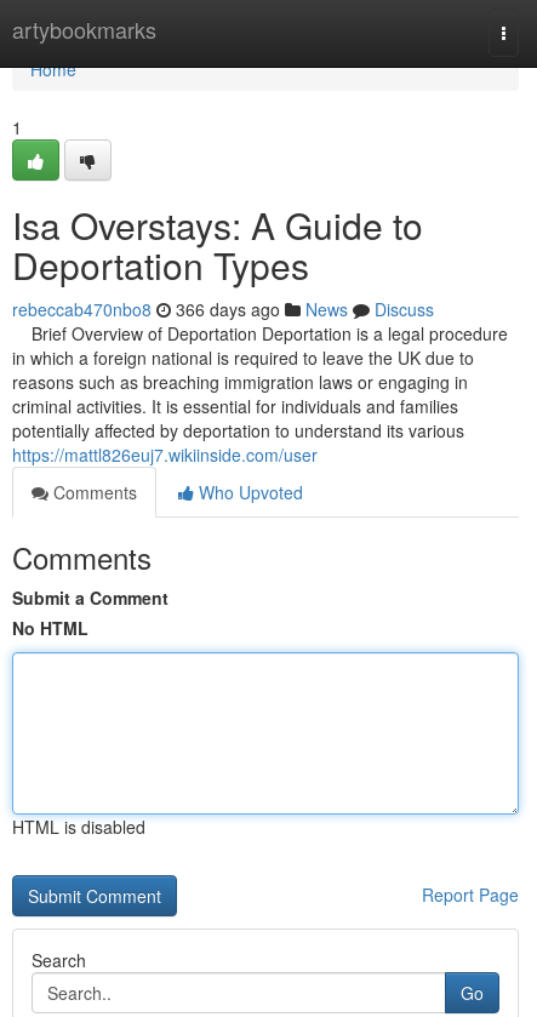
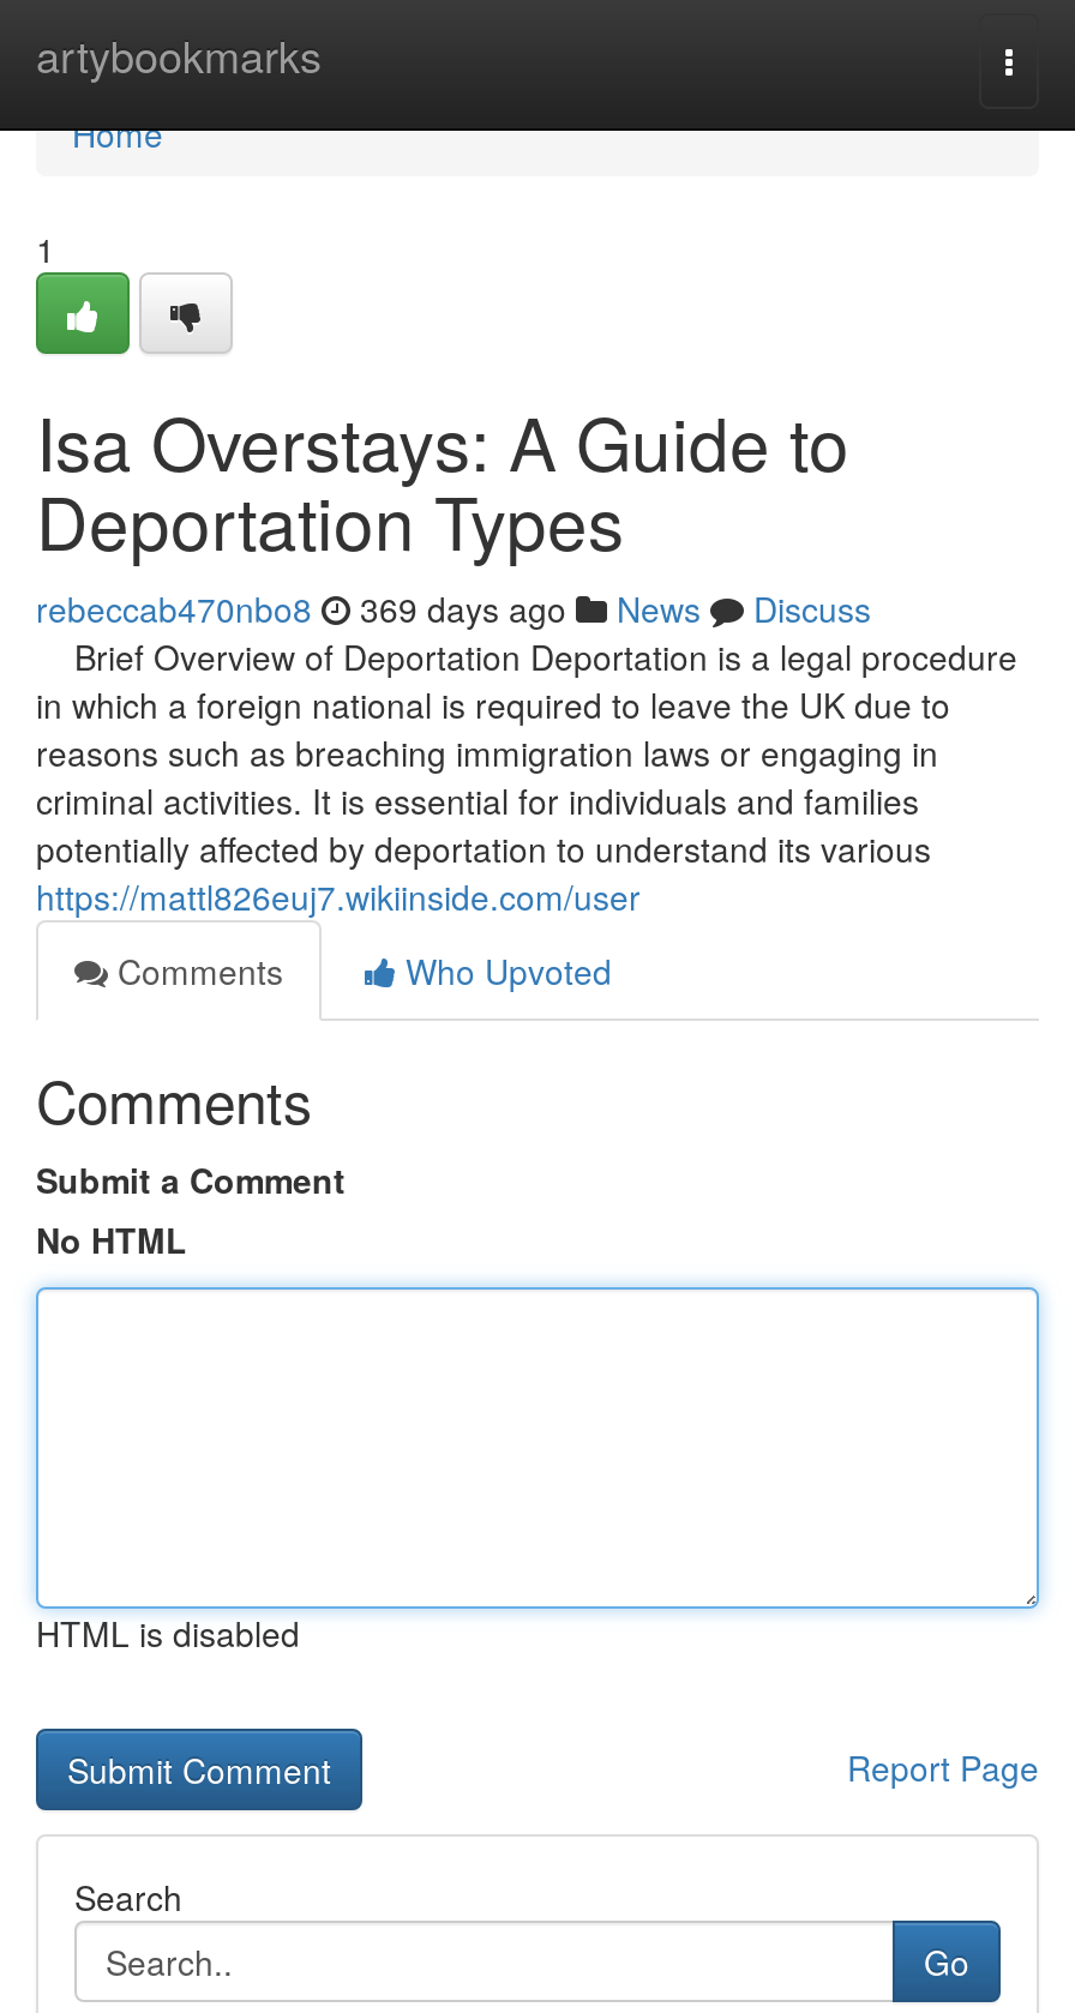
- rebeccab470nbo8 366 days ago News Discuss
+ rebeccab470nbo8 369 days ago News Discuss
